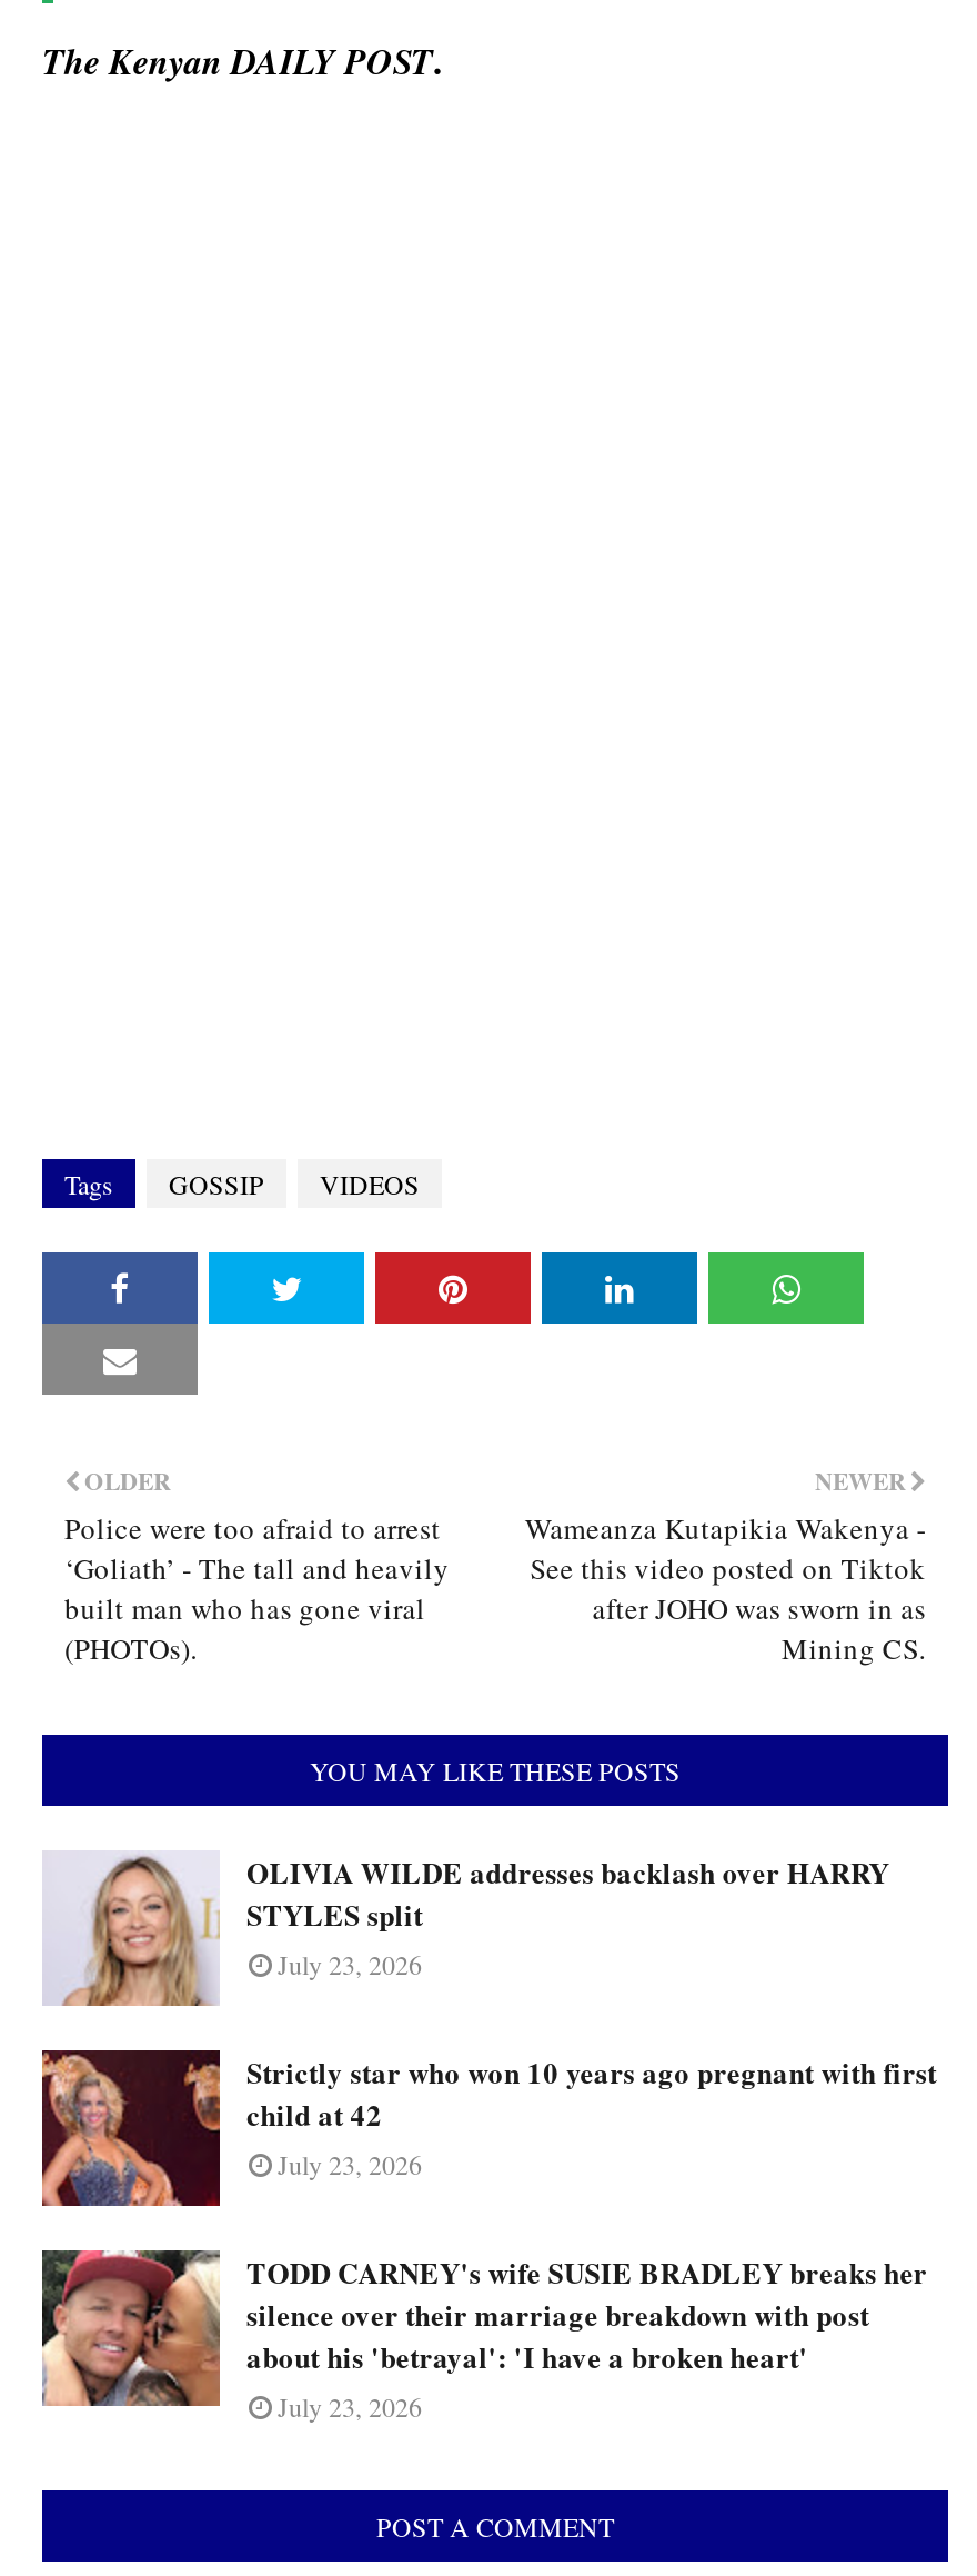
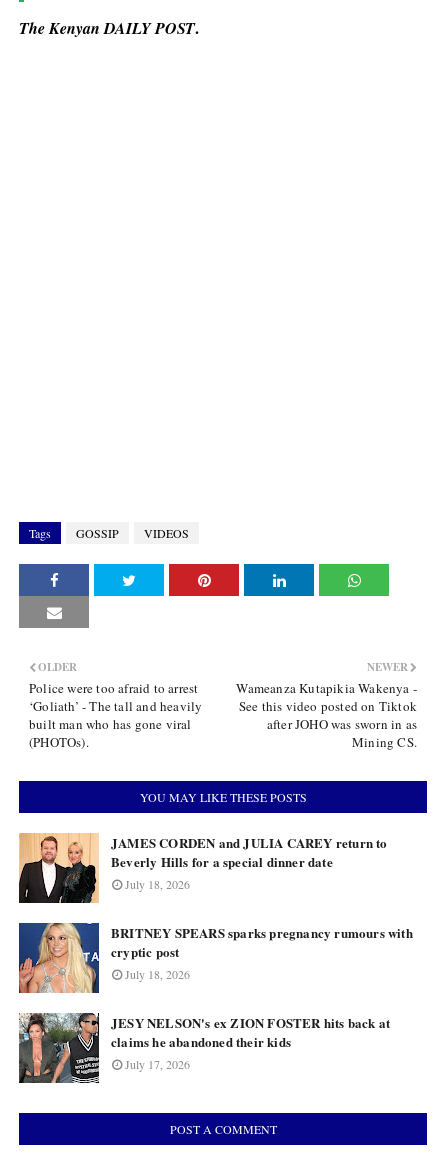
- [image]
- OLIVIA WILDE addresses backlash over HARRY
- STYLES split
- July 23, 2026
+ [image]
+ JAMES CORDEN and JULIA CAREY return to
+ Beverly Hills for a special dinner date
+ July 18, 2026

- [image]
- Strictly star who won 10 years ago pregnant with first
- child at 42
- July 23, 2026
+ [image]
+ BRITNEY SPEARS sparks pregnancy rumours with
+ cryptic post
+ July 18, 2026

- [image]
- TODD CARNEY's wife SUSIE BRADLEY breaks her
- silence over their marriage breakdown with post
- about his 'betrayal': 'I have a broken heart'
- July 23, 2026
+ [image]
+ JESY NELSON's ex ZION FOSTER hits back at
+ claims he abandoned their kids
+ July 17, 2026
